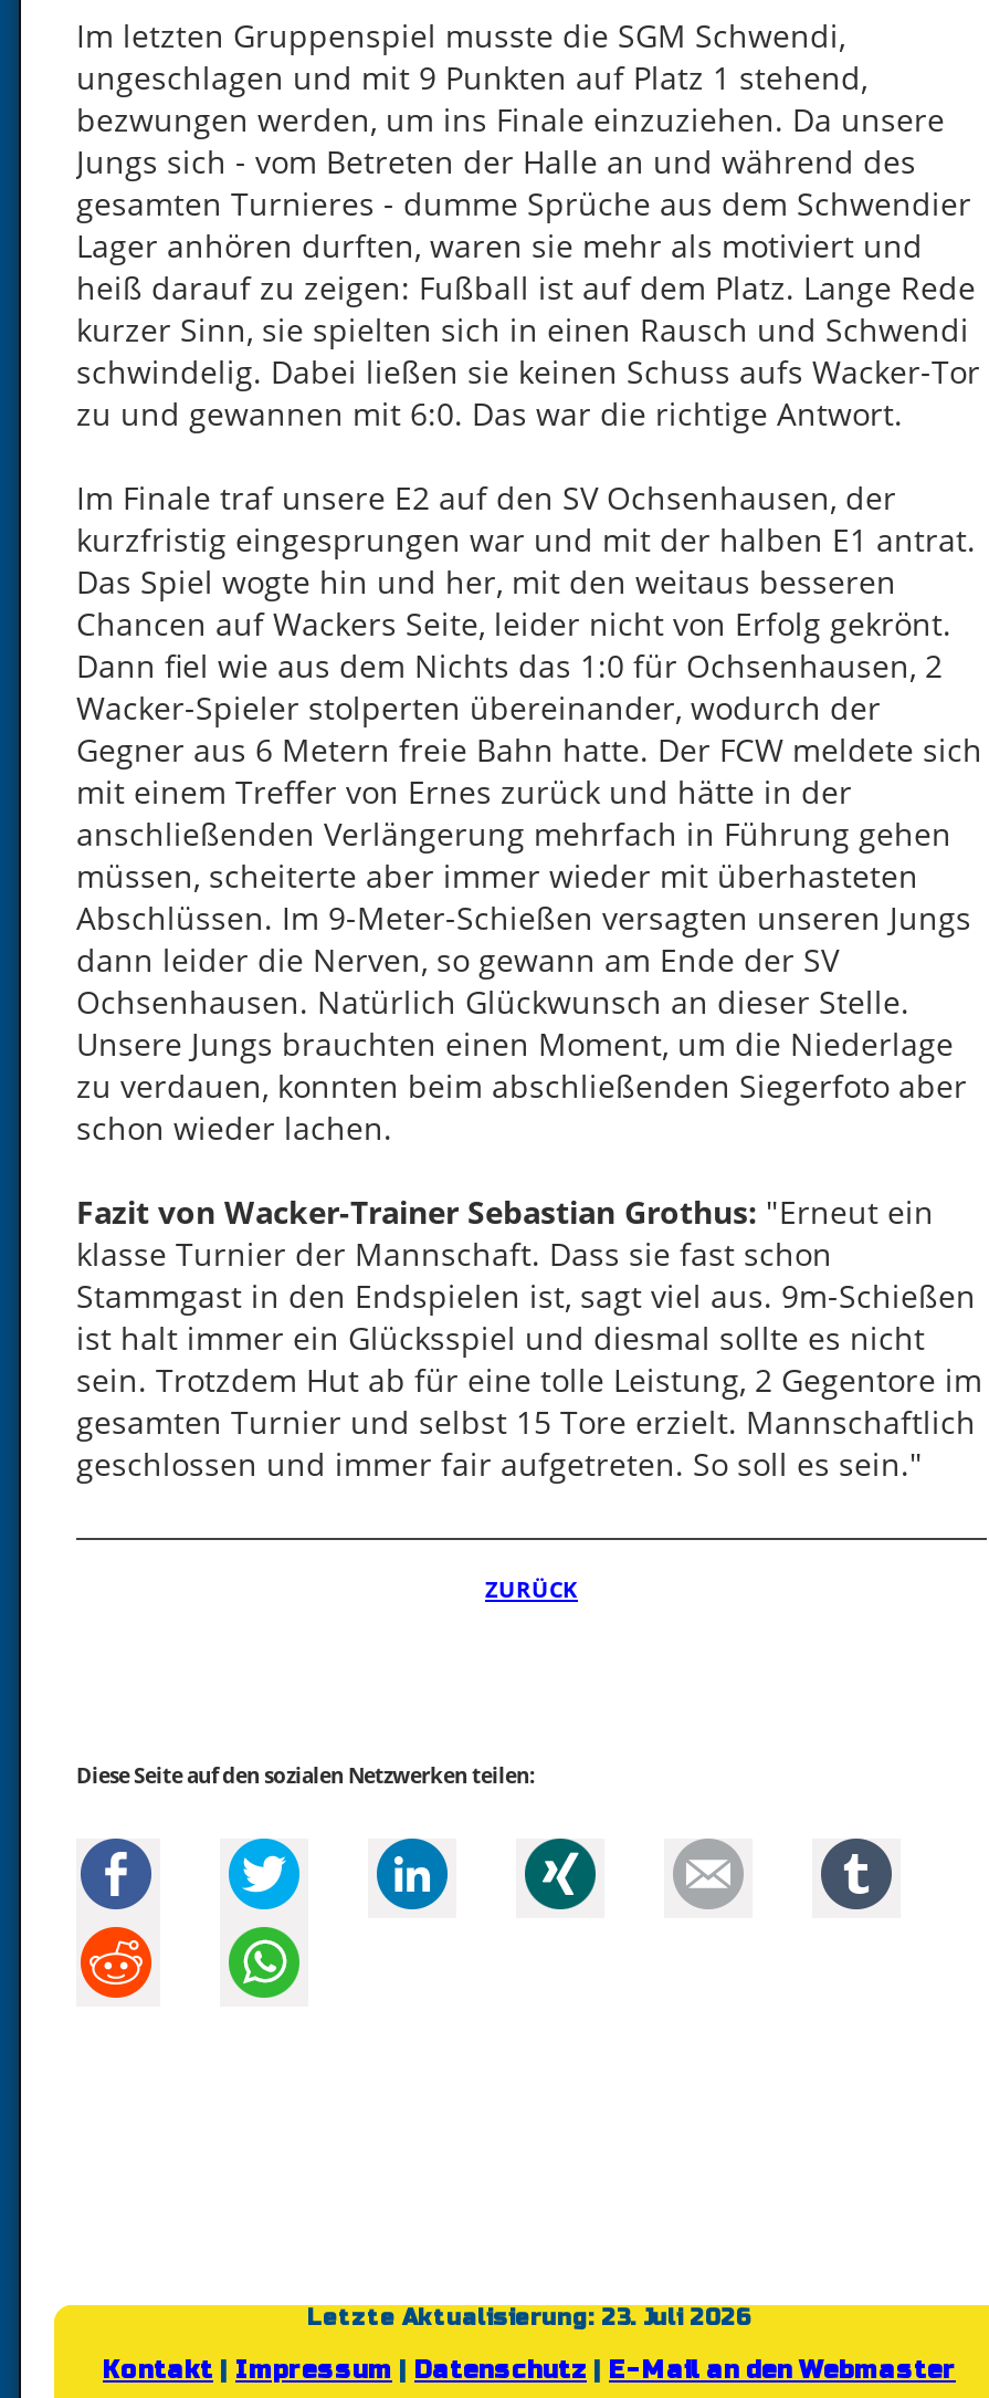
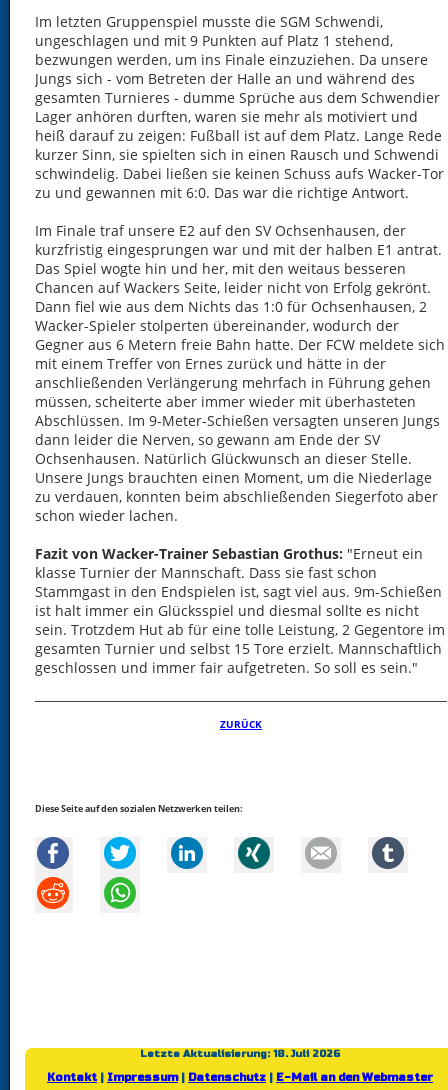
- Letzte Aktualisierung: 23. Juli 2026
+ Letzte Aktualisierung: 18. Juli 2026
